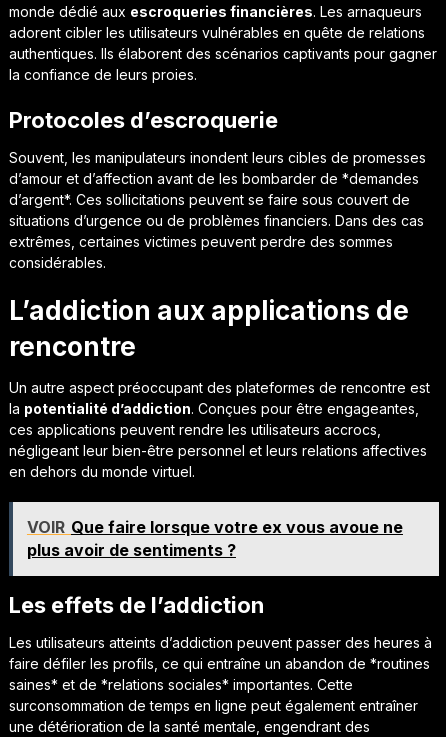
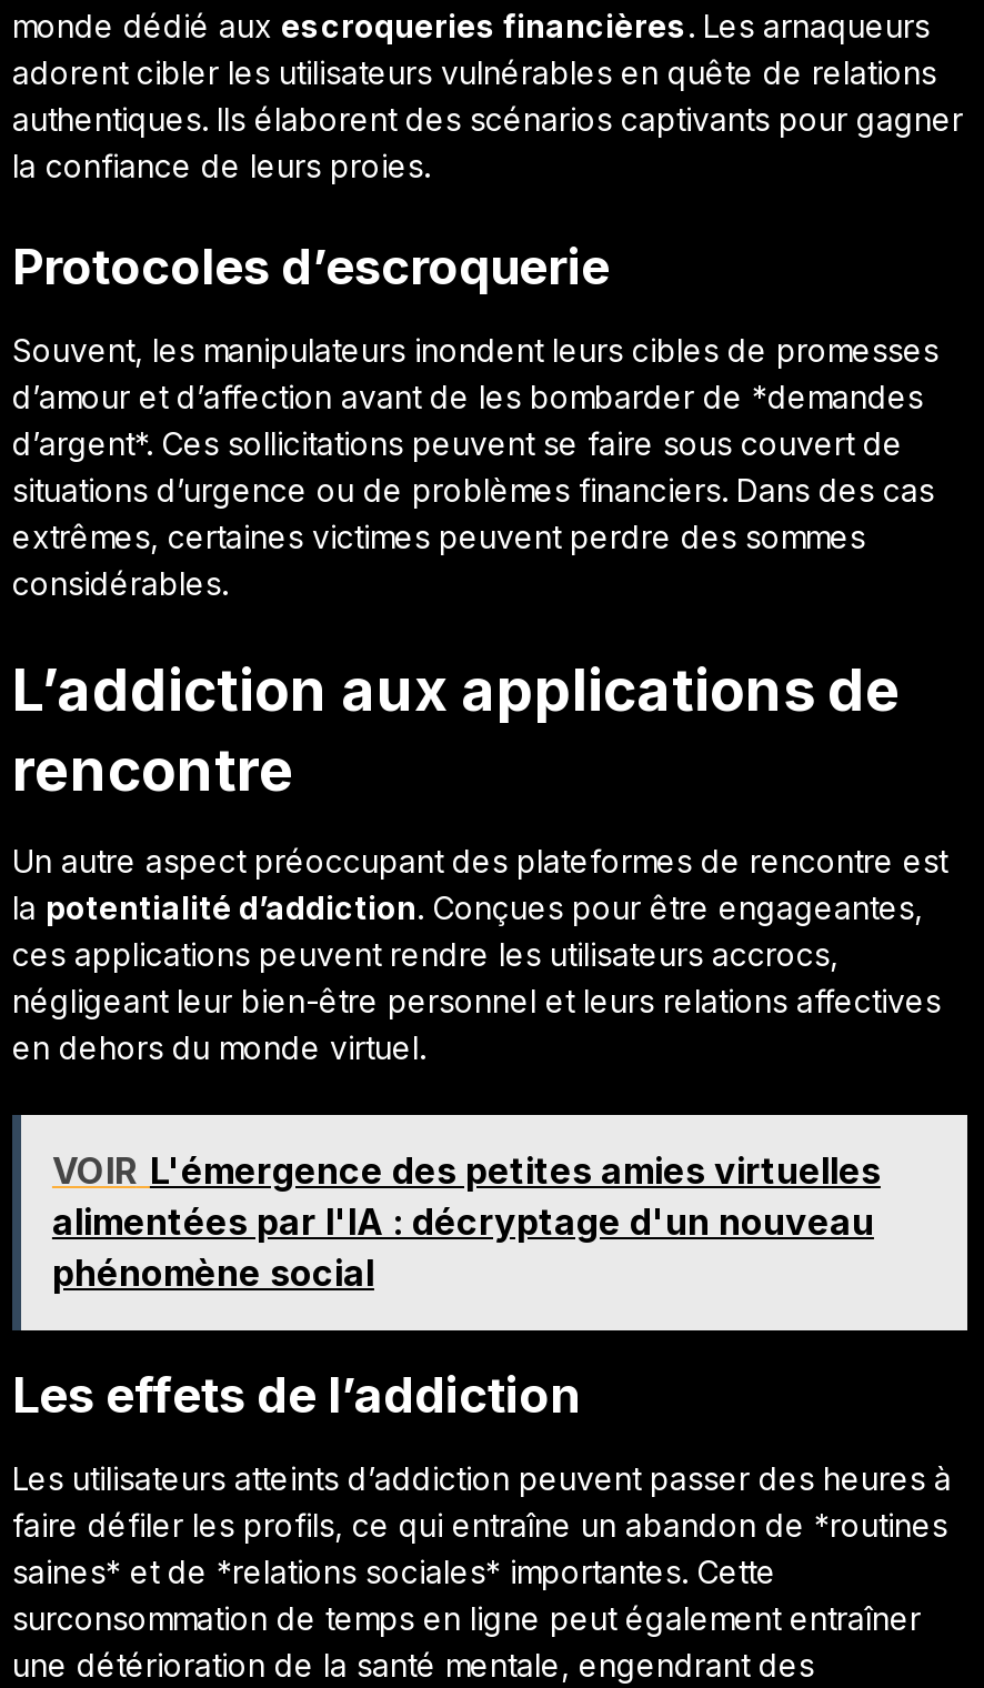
- VOIR Que faire lorsque votre ex vous avoue ne
- plus avoir de sentiments ?
+ VOIR L'émergence des petites amies virtuelles
+ alimentées par l'IA : décryptage d'un nouveau
+ phénomène social
